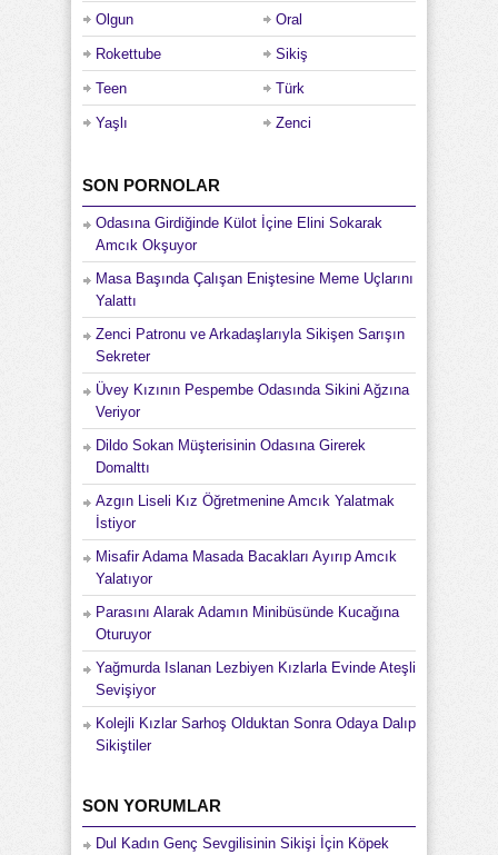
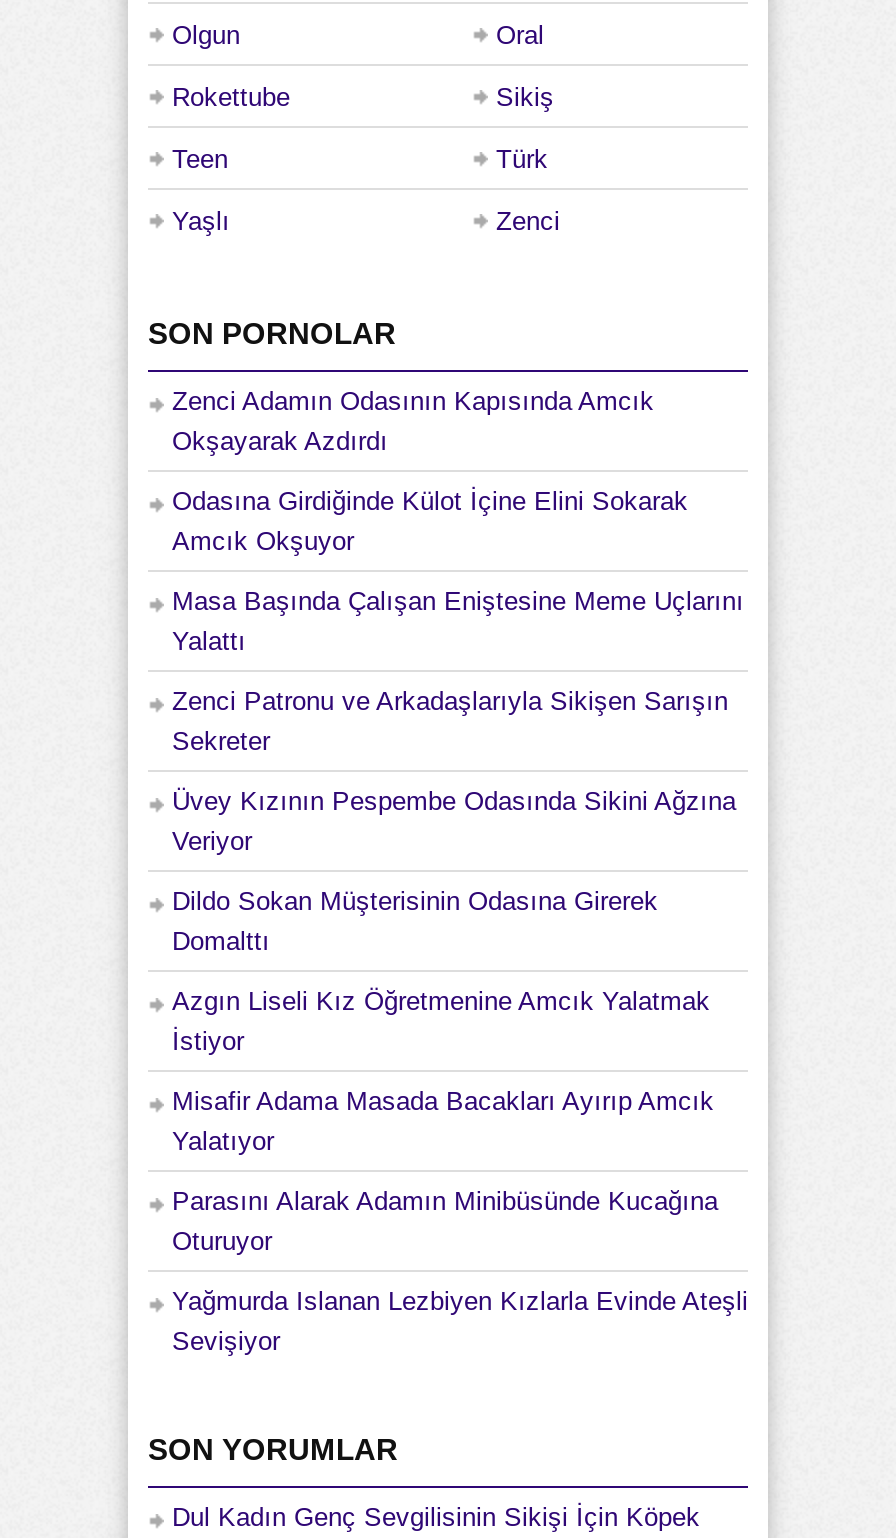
+ Zenci Adamın Odasının Kapısında Amcık
+ Okşayarak Azdırdı

moved down: Odasına Girdiğinde Külot İçine Elini Sokarak | Amcık Okşuyor | Masa Başında Çalışan Eniştesine Meme Uçlarını | ... | Yağmurda Islanan Lezbiyen Kızlarla Evinde Ateşli | Sevişiyor

- Kolejli Kızlar Sarhoş Olduktan Sonra Odaya Dalıp
- Sikiştiler
